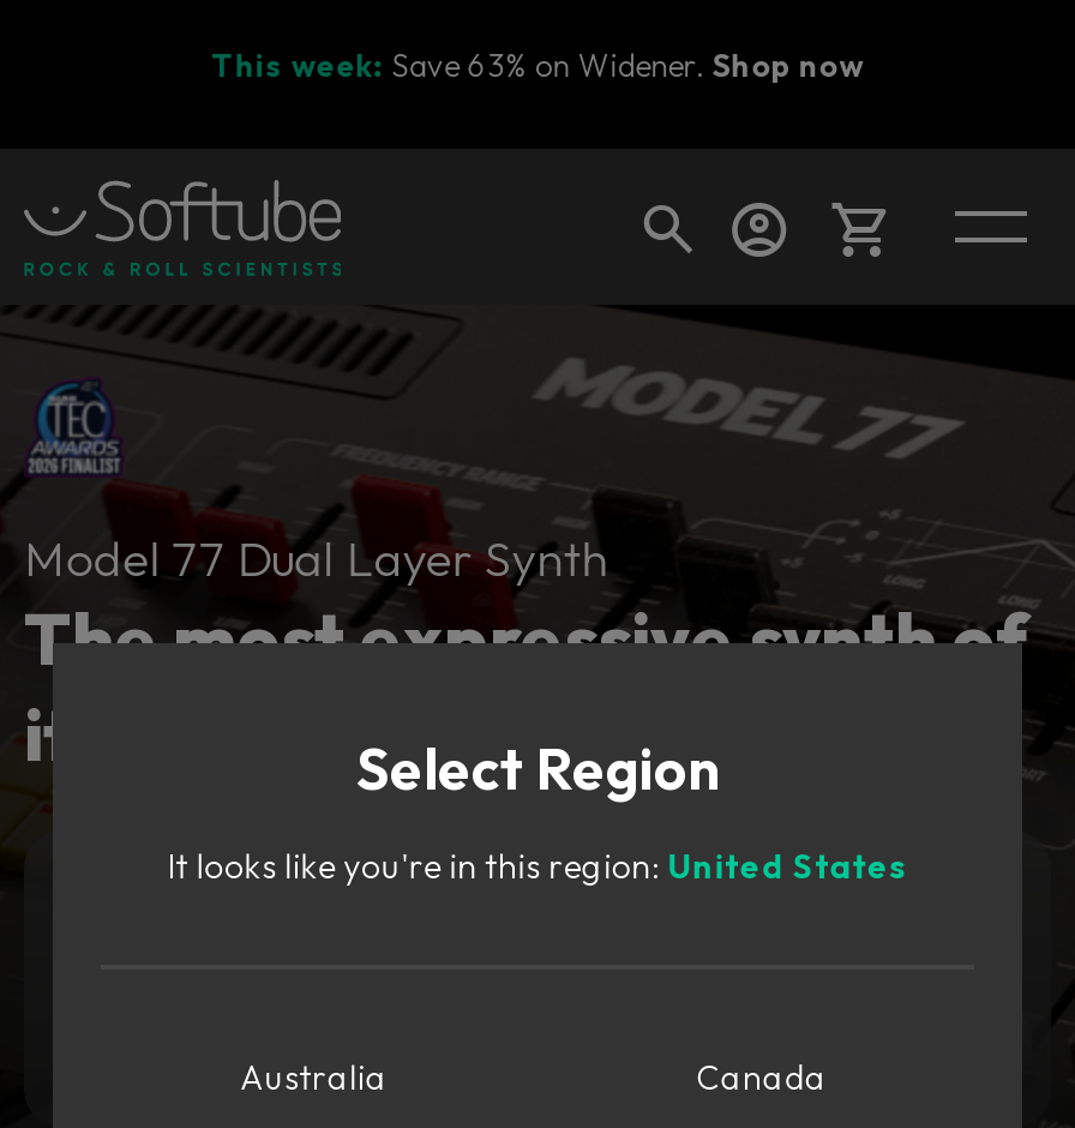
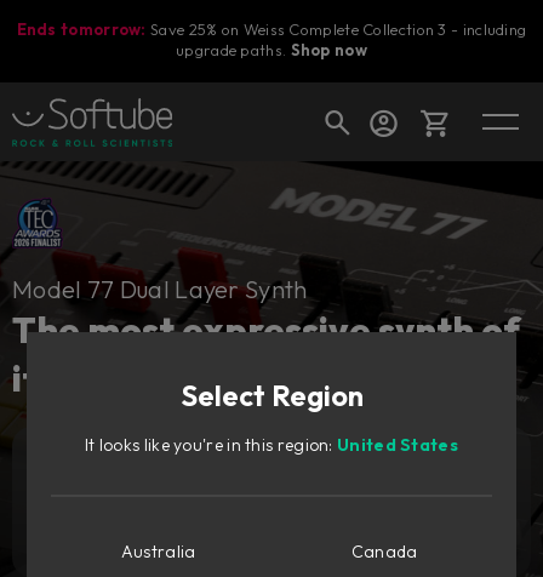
- This week: Save 63% on Widener. Shop now
+ Ends tomorrow: Save 25% on Weiss Complete Collection 3 - including
+ upgrade paths. Shop now
